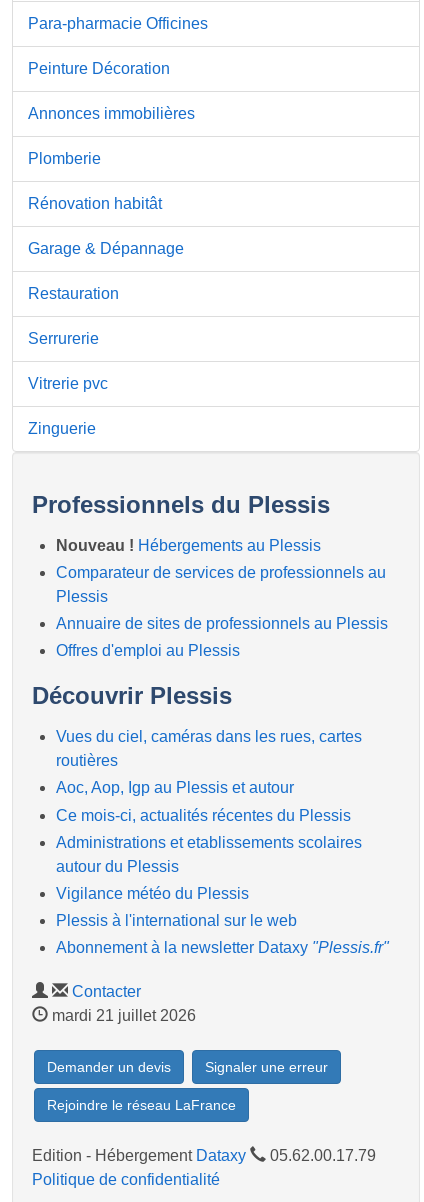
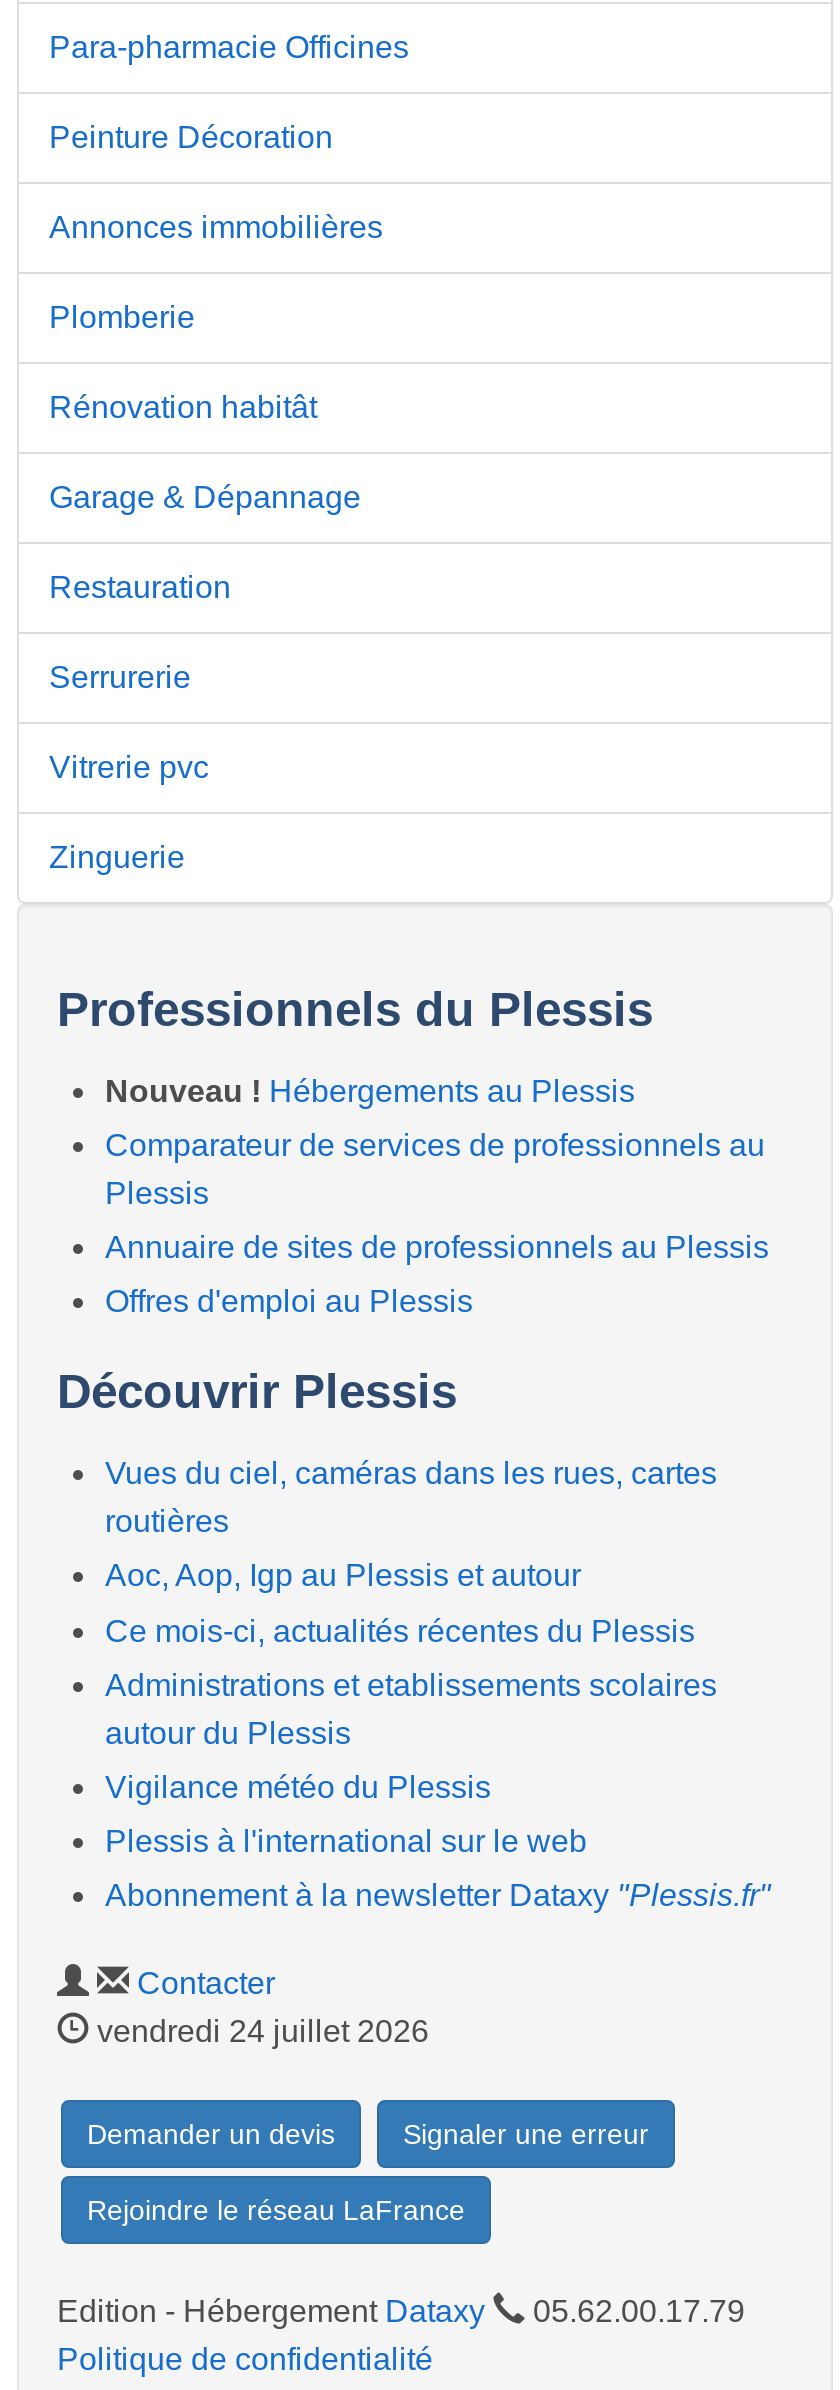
- mardi 21 juillet 2026
+ vendredi 24 juillet 2026
